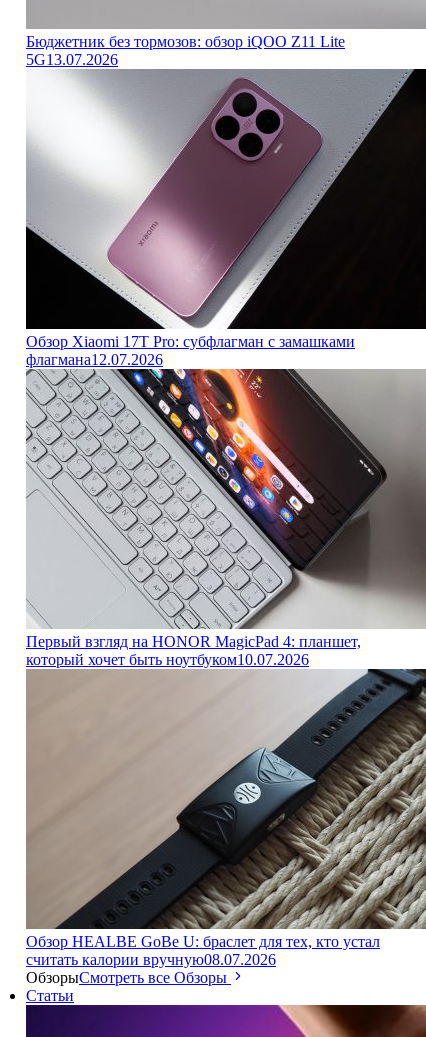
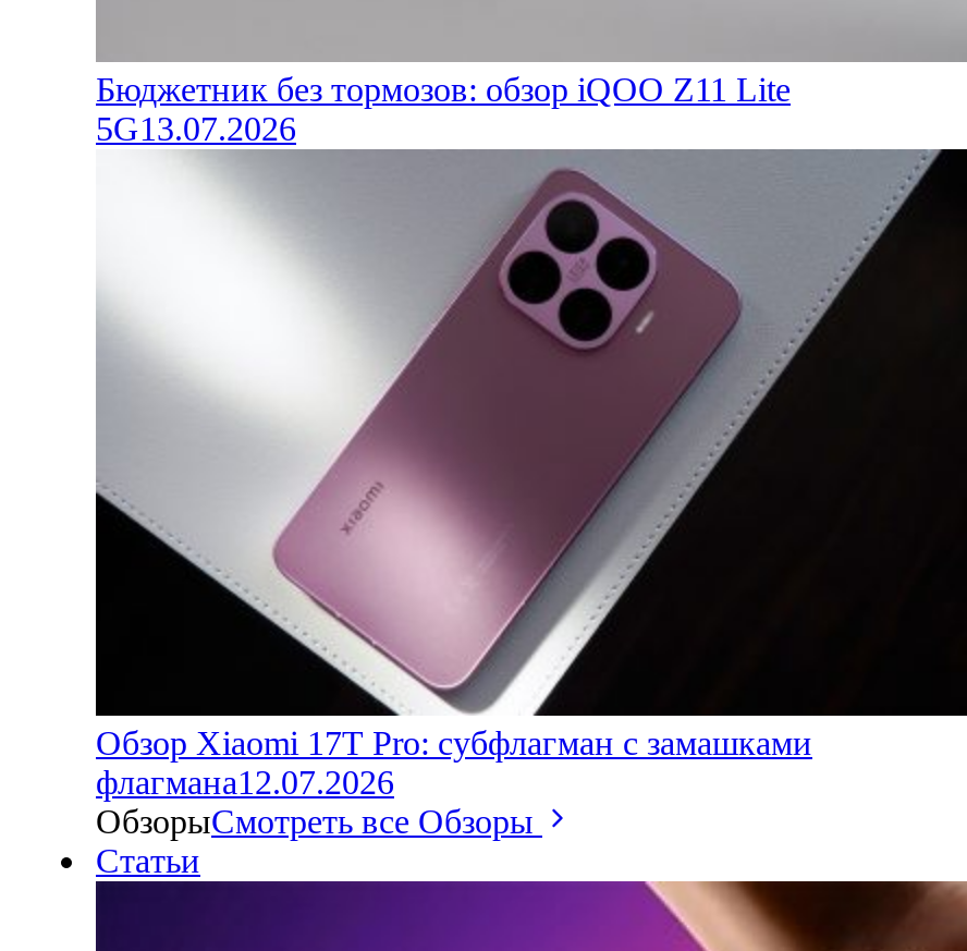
- [image]
- Первый взгляд на HONOR MagicPad 4: планшет,
- который хочет быть ноутбуком 10.07.2026

- [image]
- Обзор HEALBE GoBe U: браслет для тех, кто устал
- считать калории вручную08.07.2026
